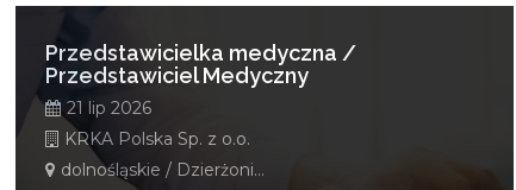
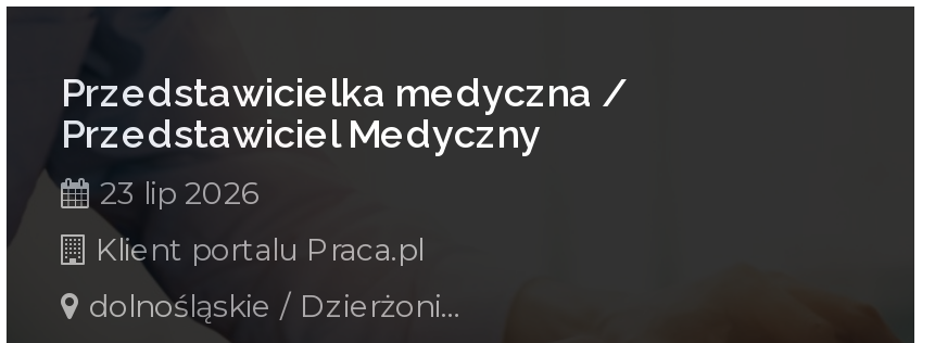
- 21 lip 2026
- KRKA Polska Sp. z o.o.
+ 23 lip 2026
+ Klient portalu Praca.pl
